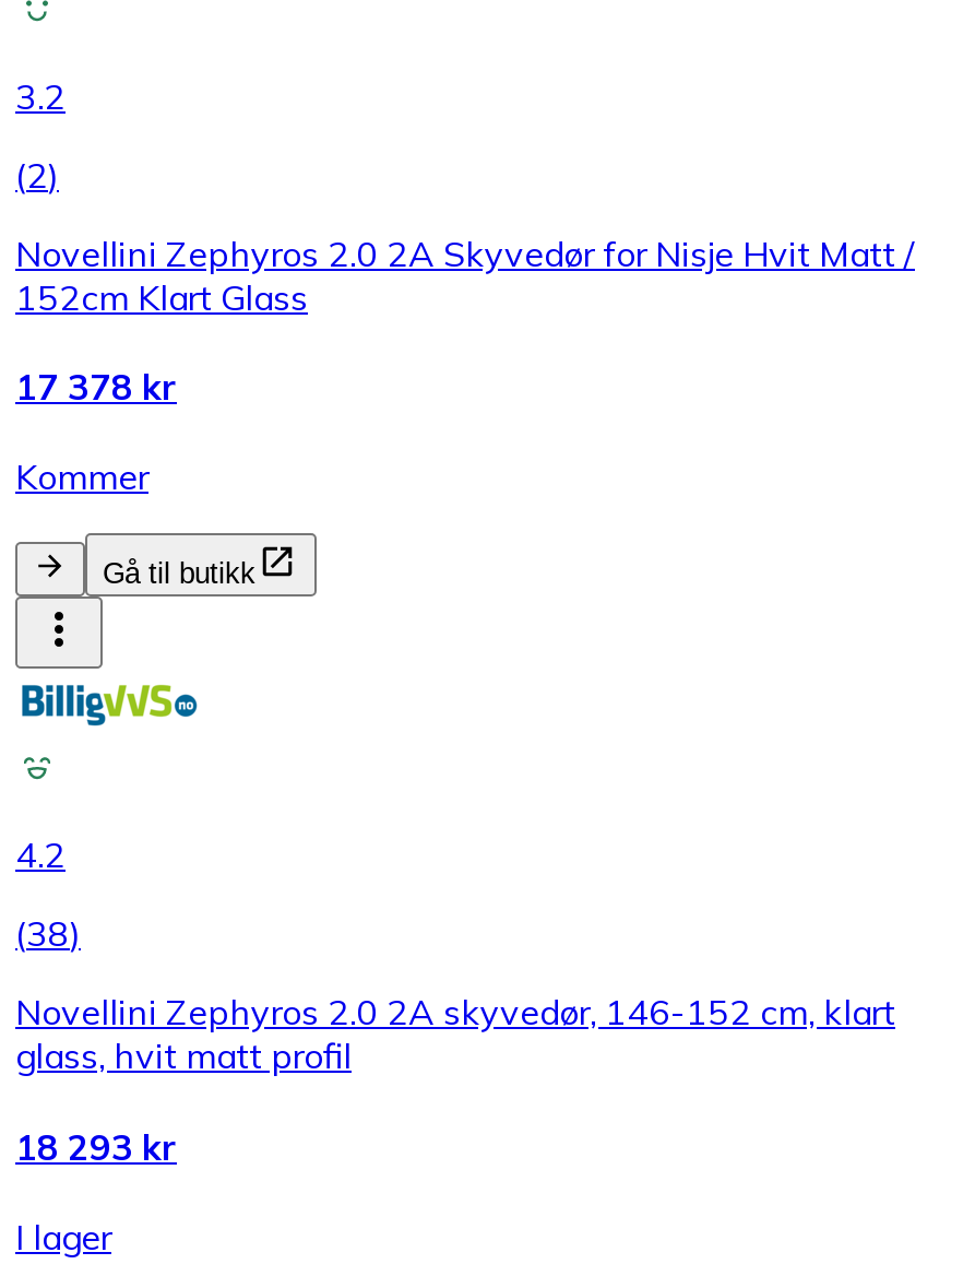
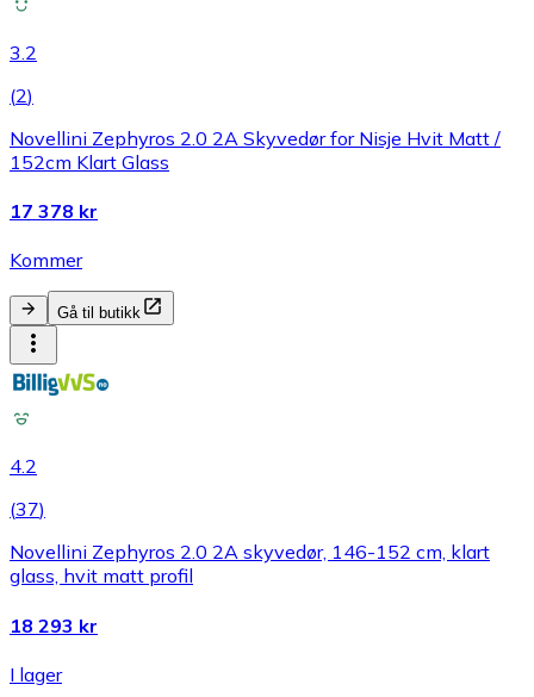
- (38)
+ (37)
